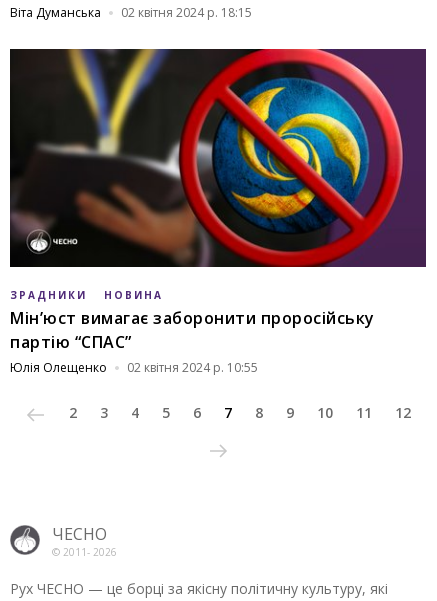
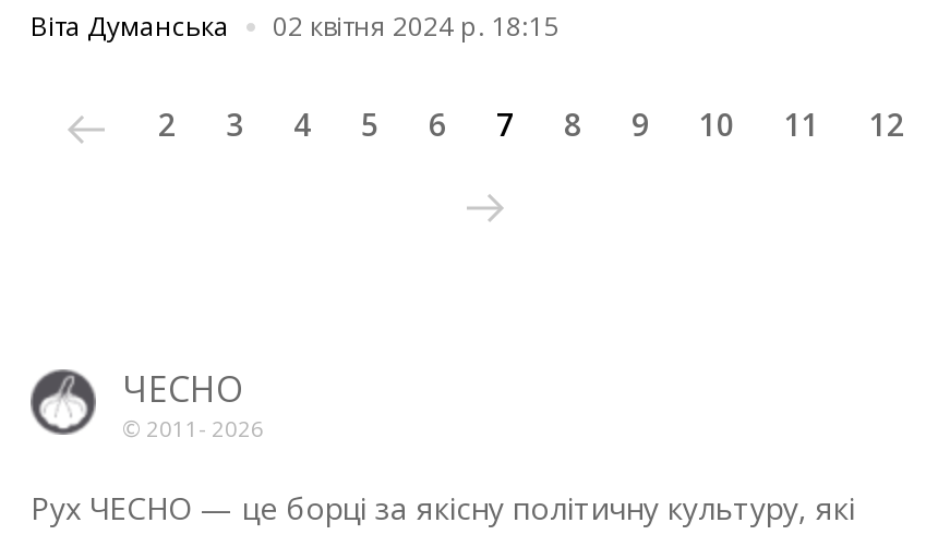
- [image]
- ЗРАДНИКИ
- НОВИНА
- Мін’юст вимагає заборонити проросійську
- партію “СПАС”
- Юлія Олещенко
- 02 квітня 2024 р. 10:55
